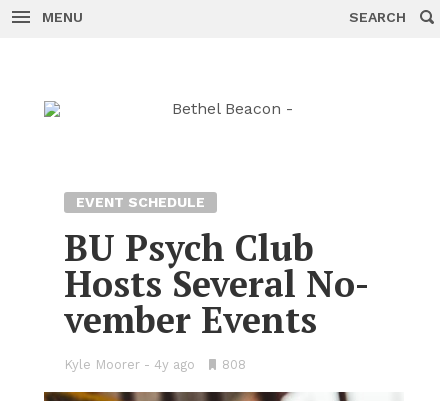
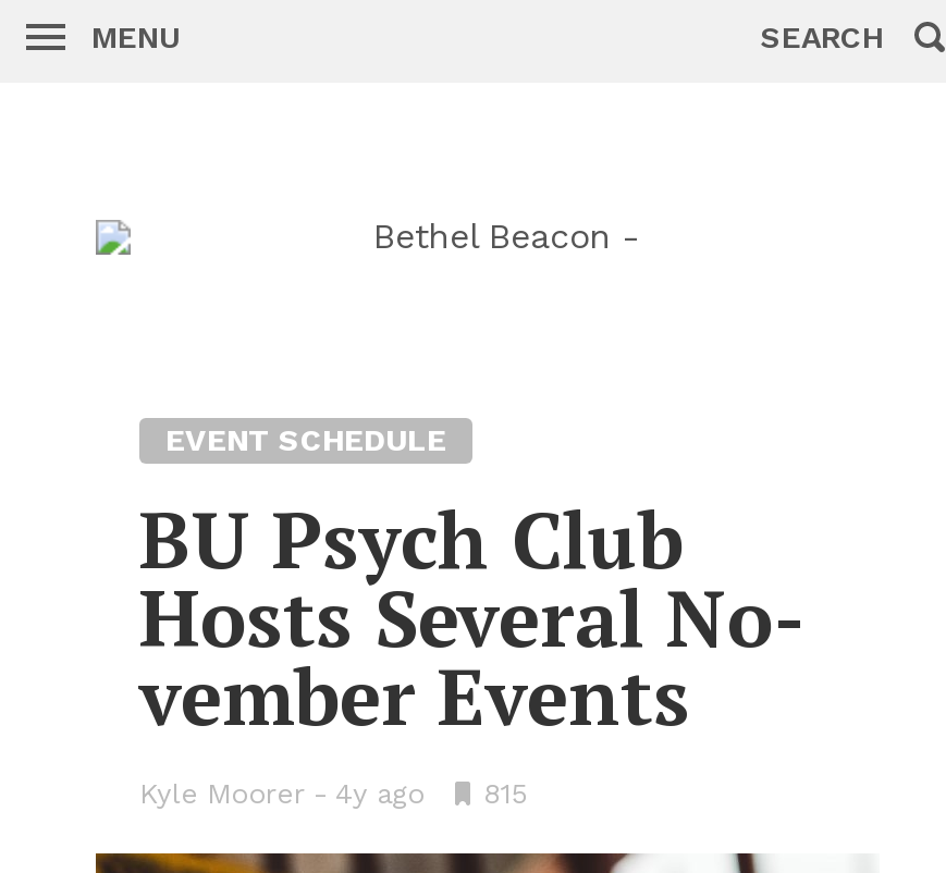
- Kyle Moorer - 4y ago 808
+ Kyle Moorer - 4y ago 815
